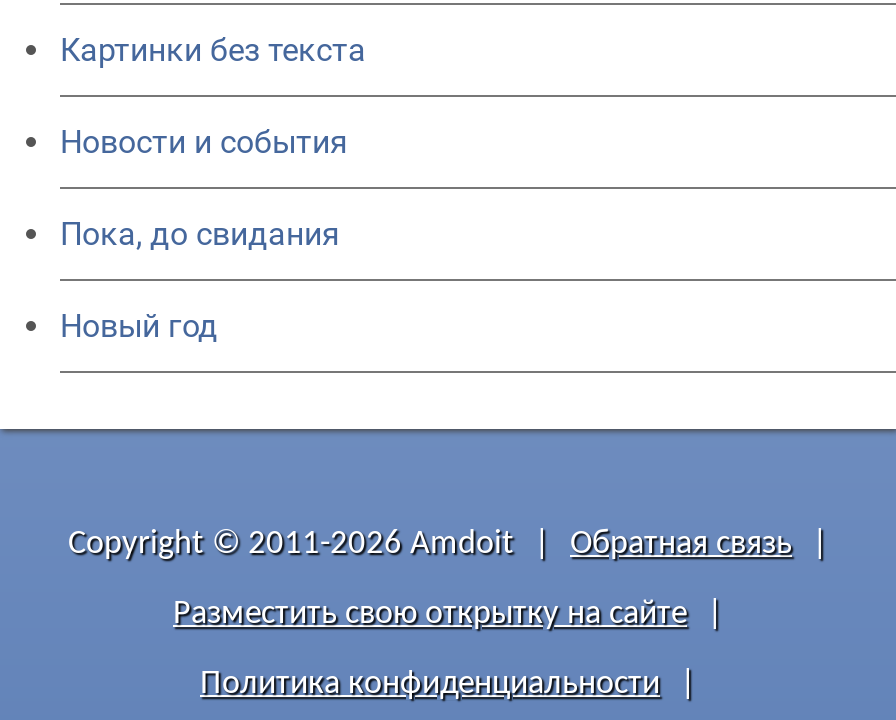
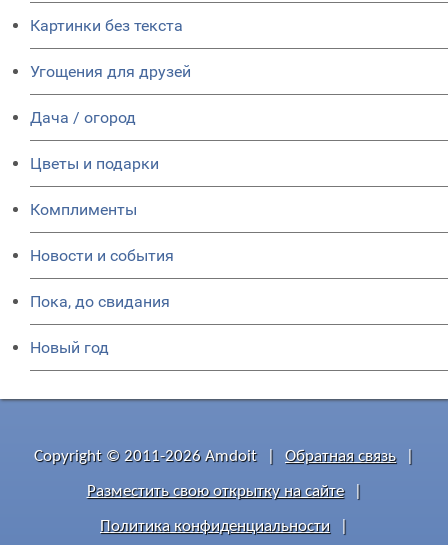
+ Угощения для друзей
+ Дача / огород
+ Цветы и подарки
+ Комплименты
